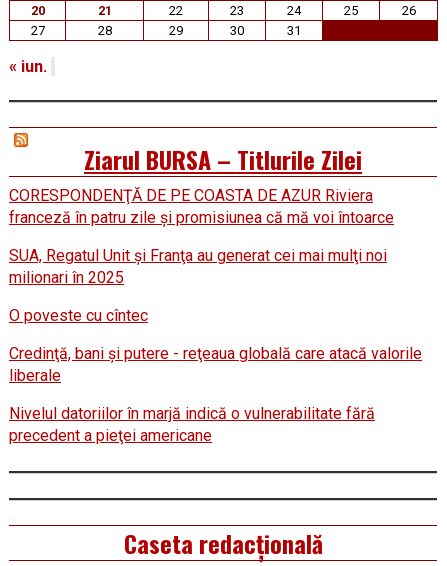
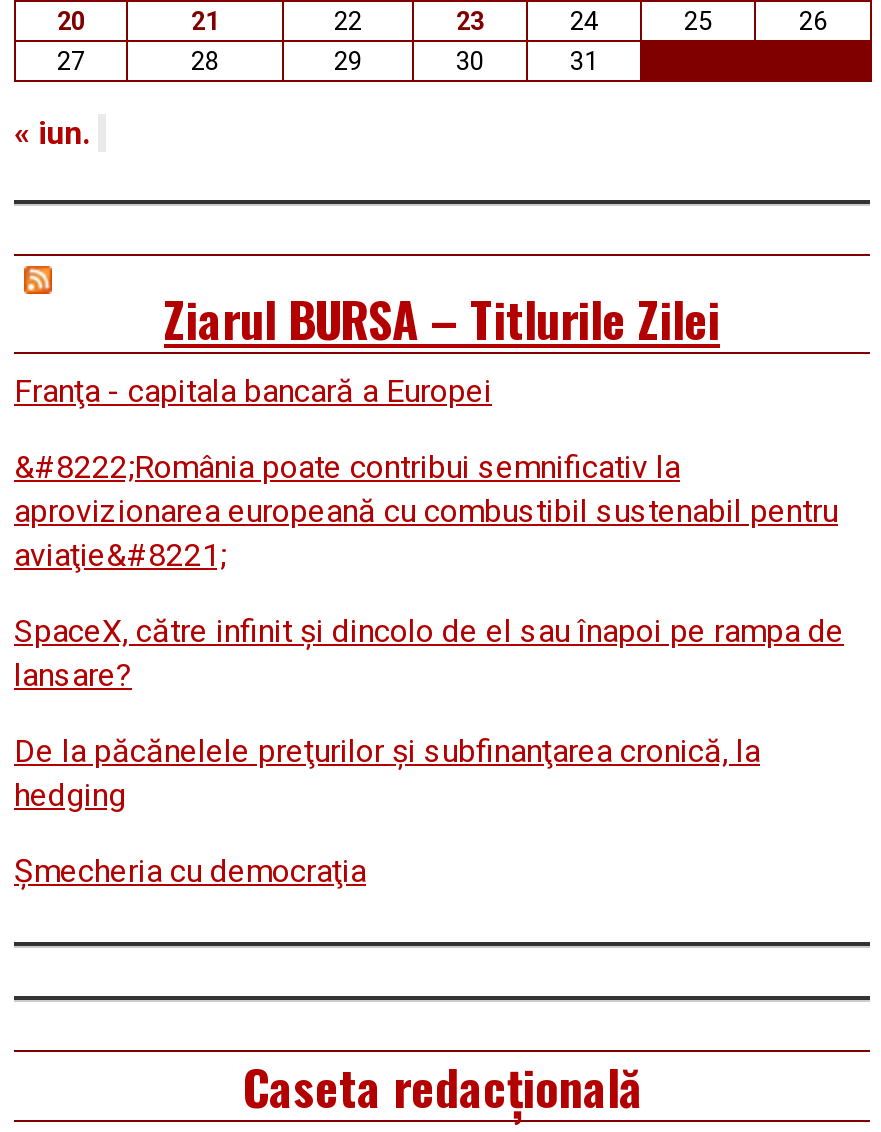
- CORESPONDENŢĂ DE PE COASTA DE AZUR Riviera
- franceză în patru zile şi promisiunea că mă voi întoarce
+ Franţa - capitala bancară a Europei

- SUA, Regatul Unit şi Franţa au generat cei mai mulţi noi
- milionari în 2025
+ &#8222;România poate contribui semnificativ la
+ aprovizionarea europeană cu combustibil sustenabil pentru
+ aviaţie&#8221;

- O poveste cu cîntec
+ SpaceX, către infinit şi dincolo de el sau înapoi pe rampa de
+ lansare?

- Credinţă, bani şi putere - reţeaua globală care atacă valorile
- liberale
+ De la păcănelele preţurilor şi subfinanţarea cronică, la
+ hedging

- Nivelul datoriilor în marjă indică o vulnerabilitate fără
- precedent a pieţei americane
+ Şmecheria cu democraţia
